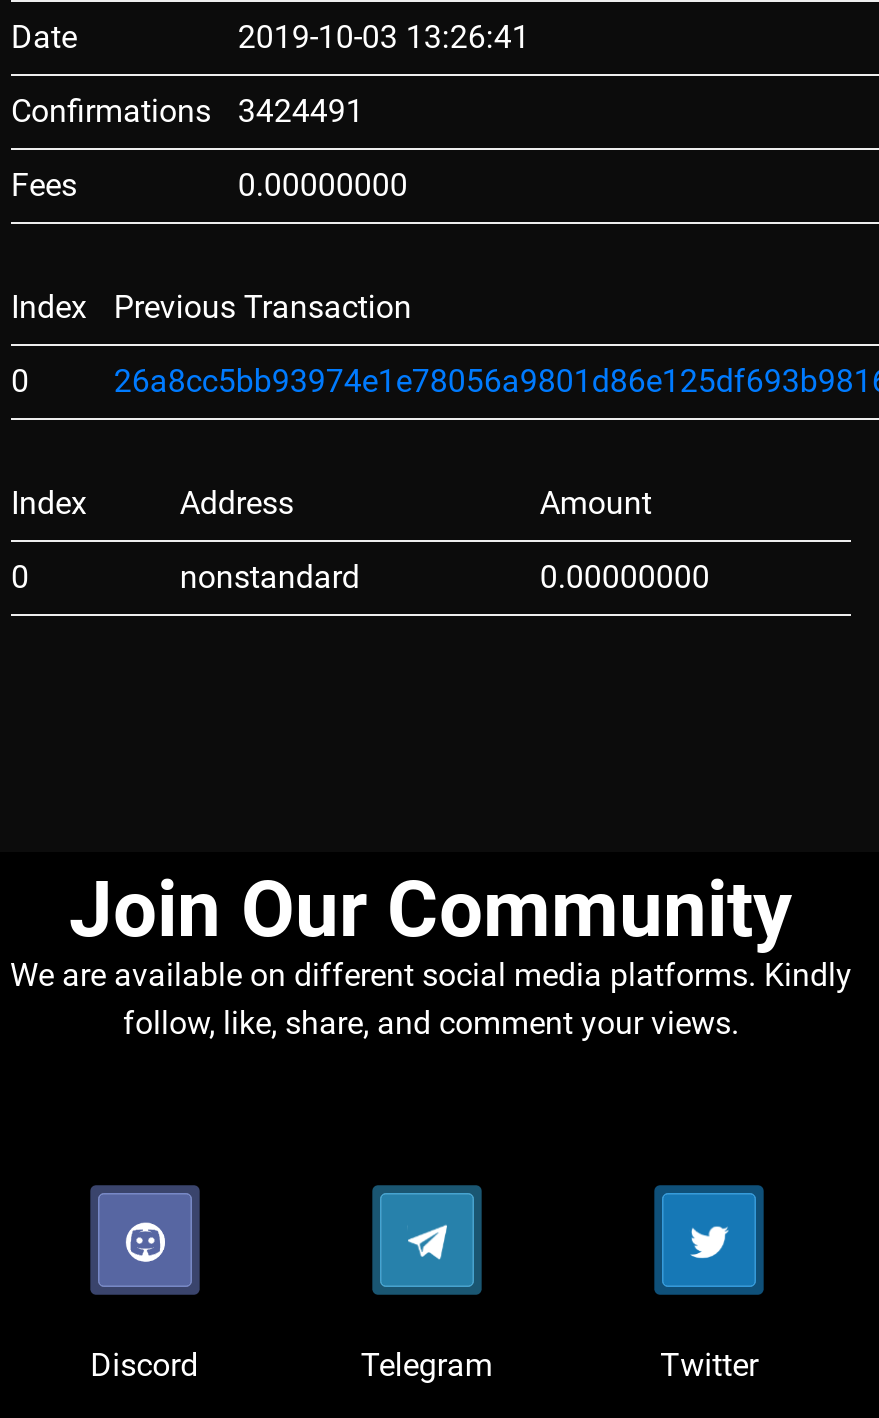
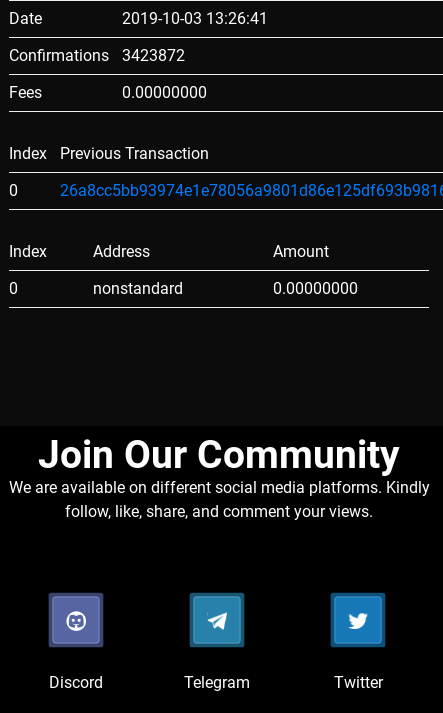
- Confirmations 3424491
+ Confirmations 3423872
